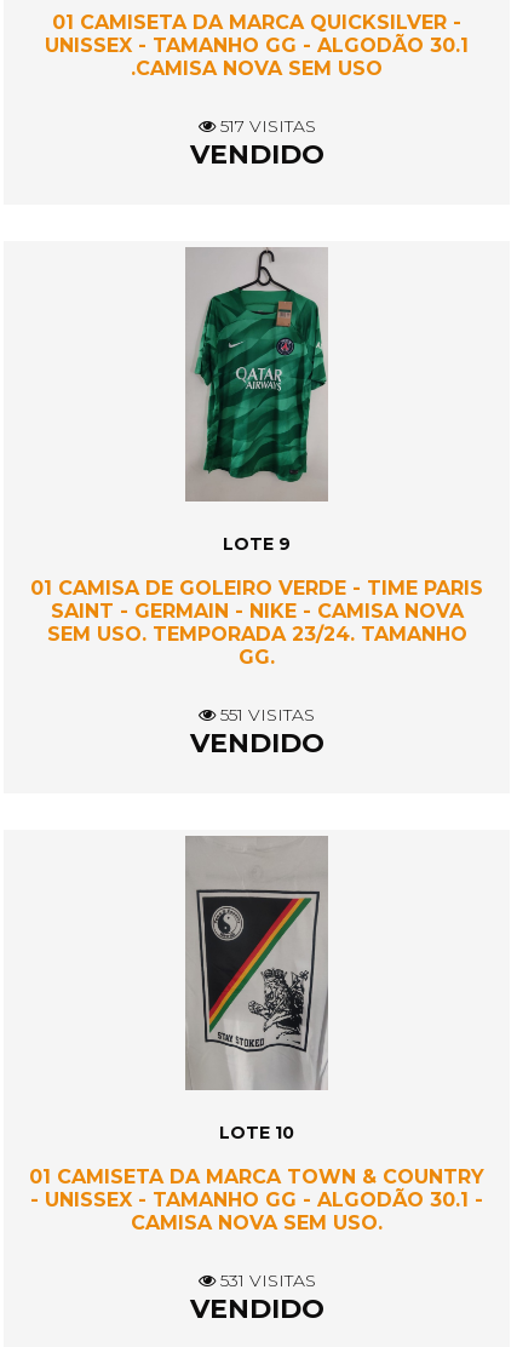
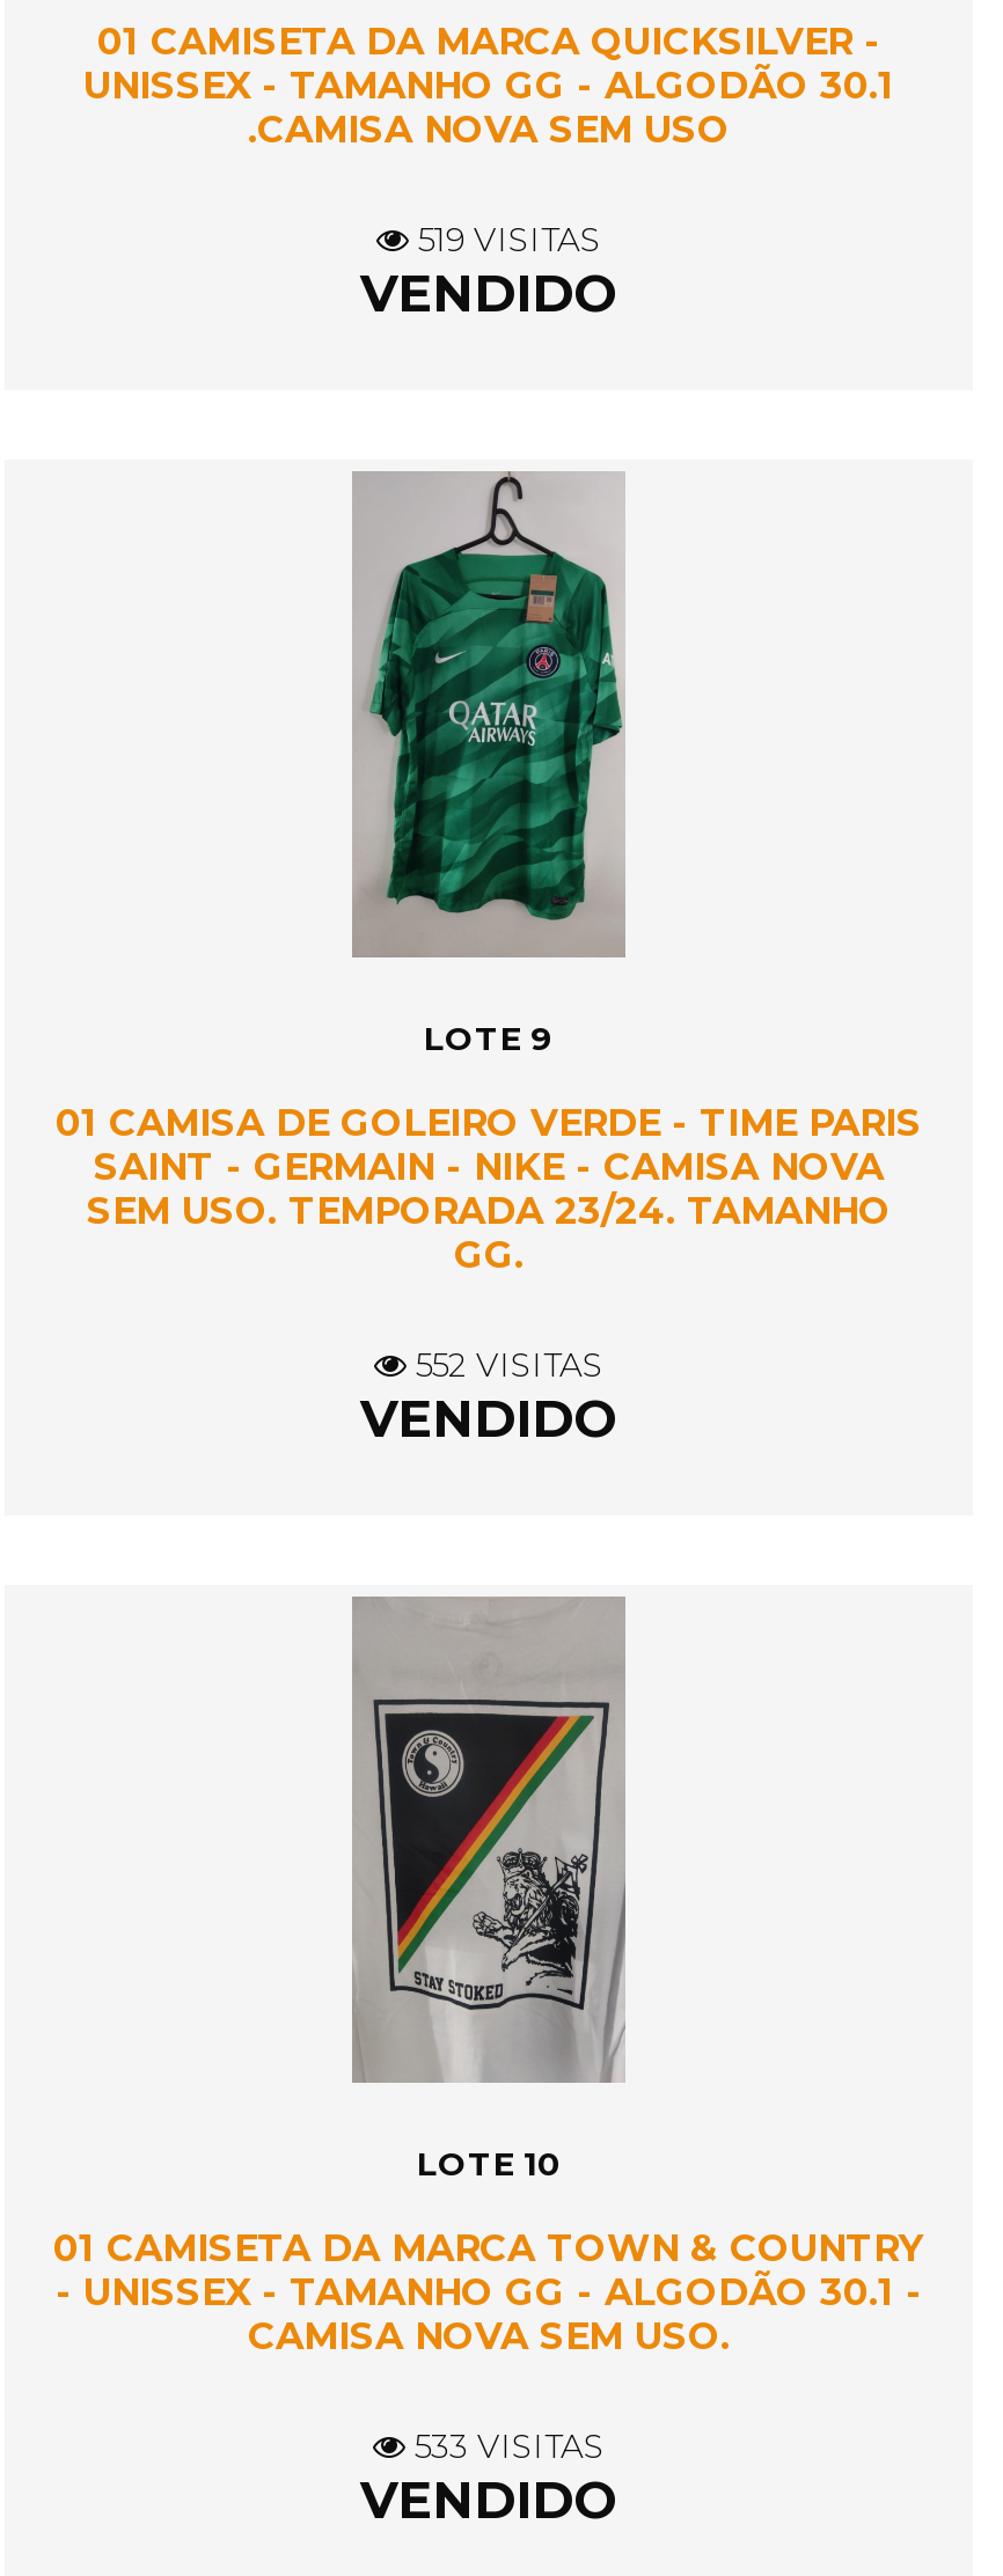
- 517 VISITAS
+ 519 VISITAS

- 551 VISITAS
+ 552 VISITAS

- 531 VISITAS
+ 533 VISITAS
